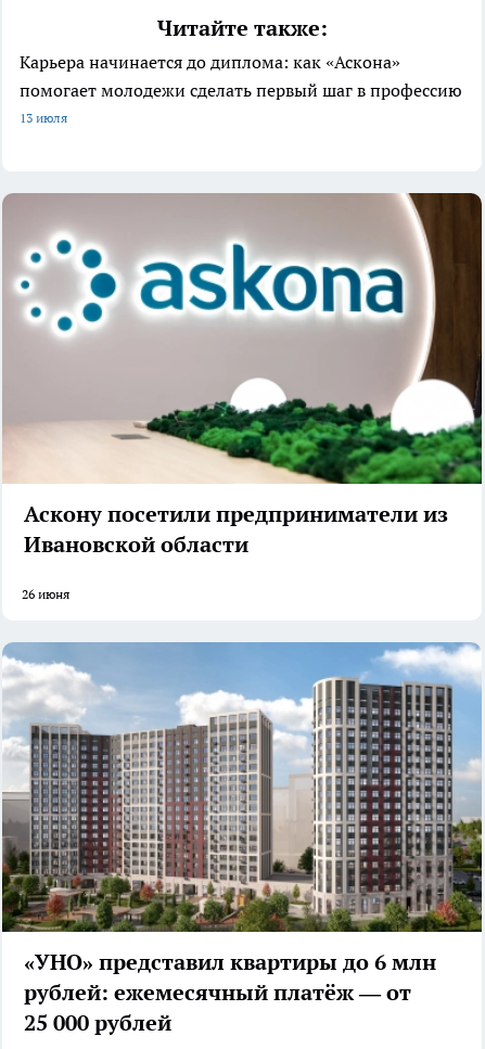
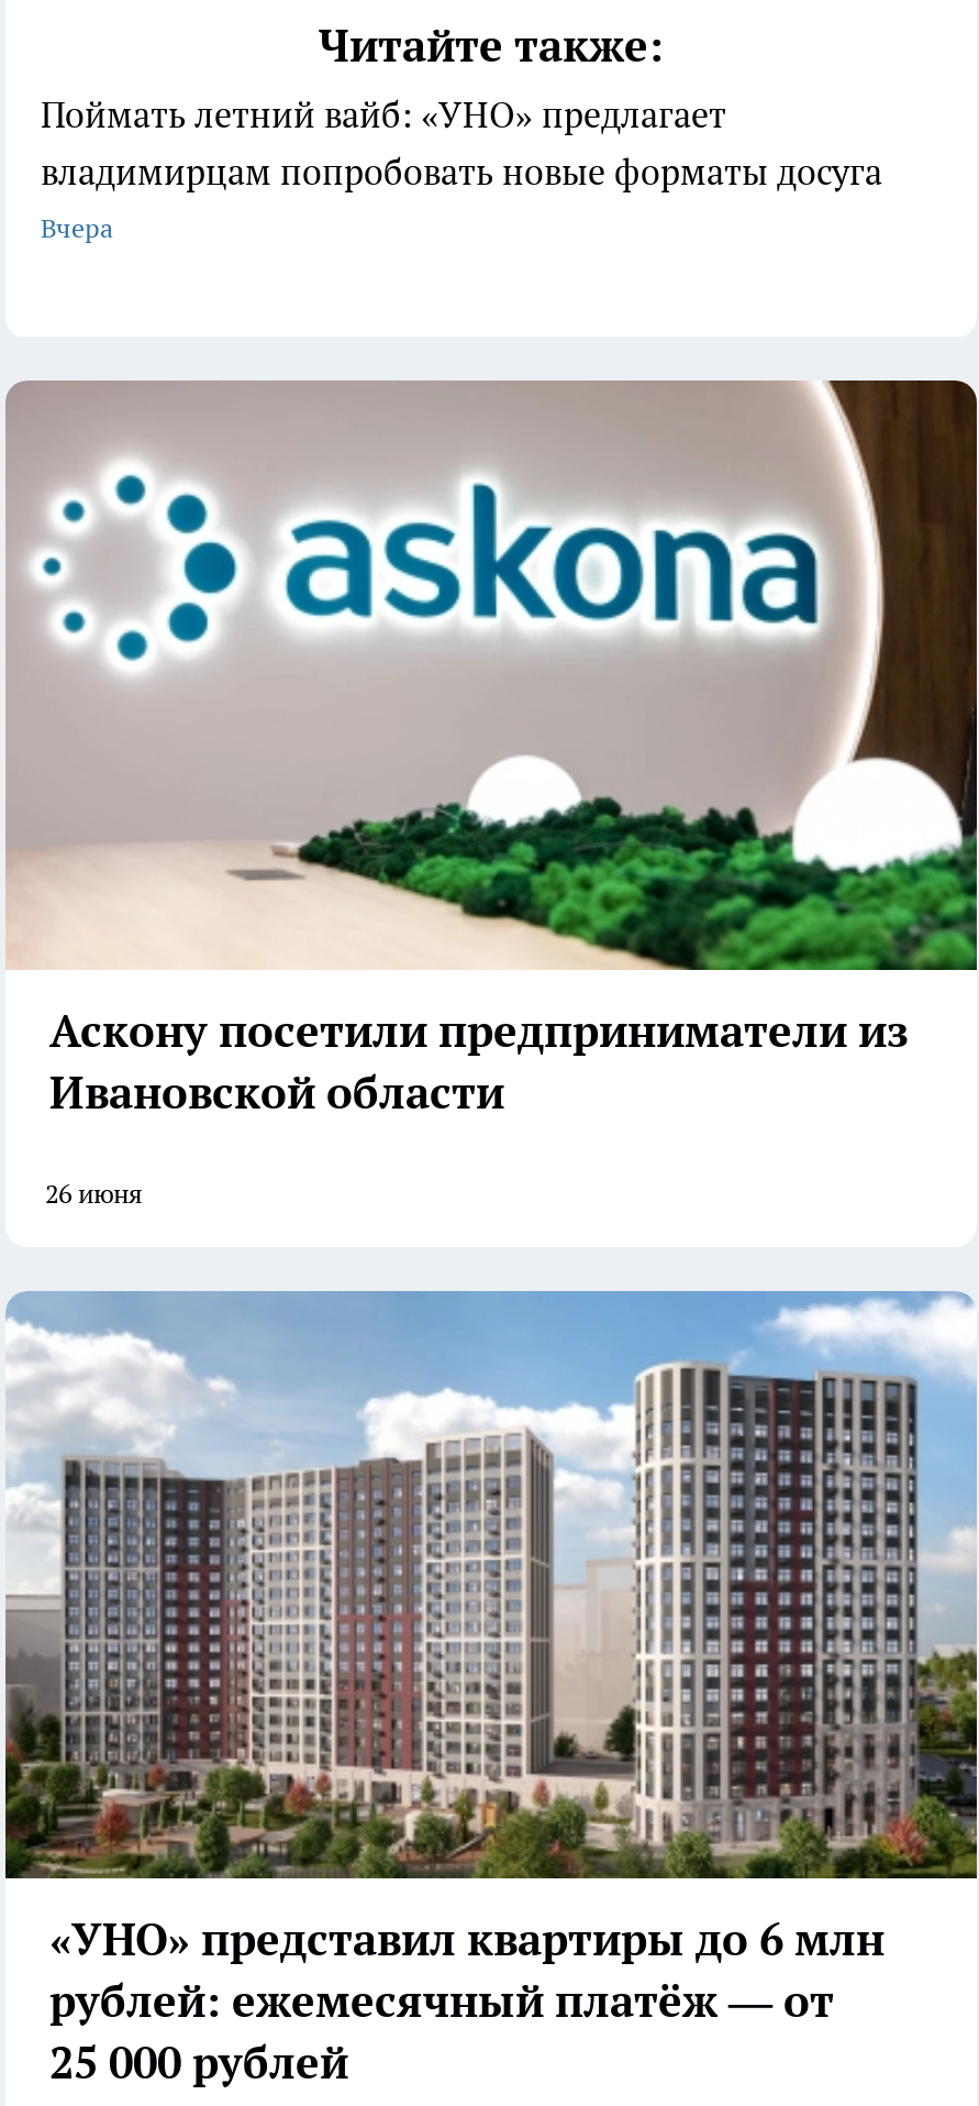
- Карьера начинается до диплома: как «Аскона»
- помогает молодежи сделать первый шаг в профессию
- 13 июля
+ Поймать летний вайб: «УНО» предлагает
+ владимирцам попробовать новые форматы досуга
+ Вчера
